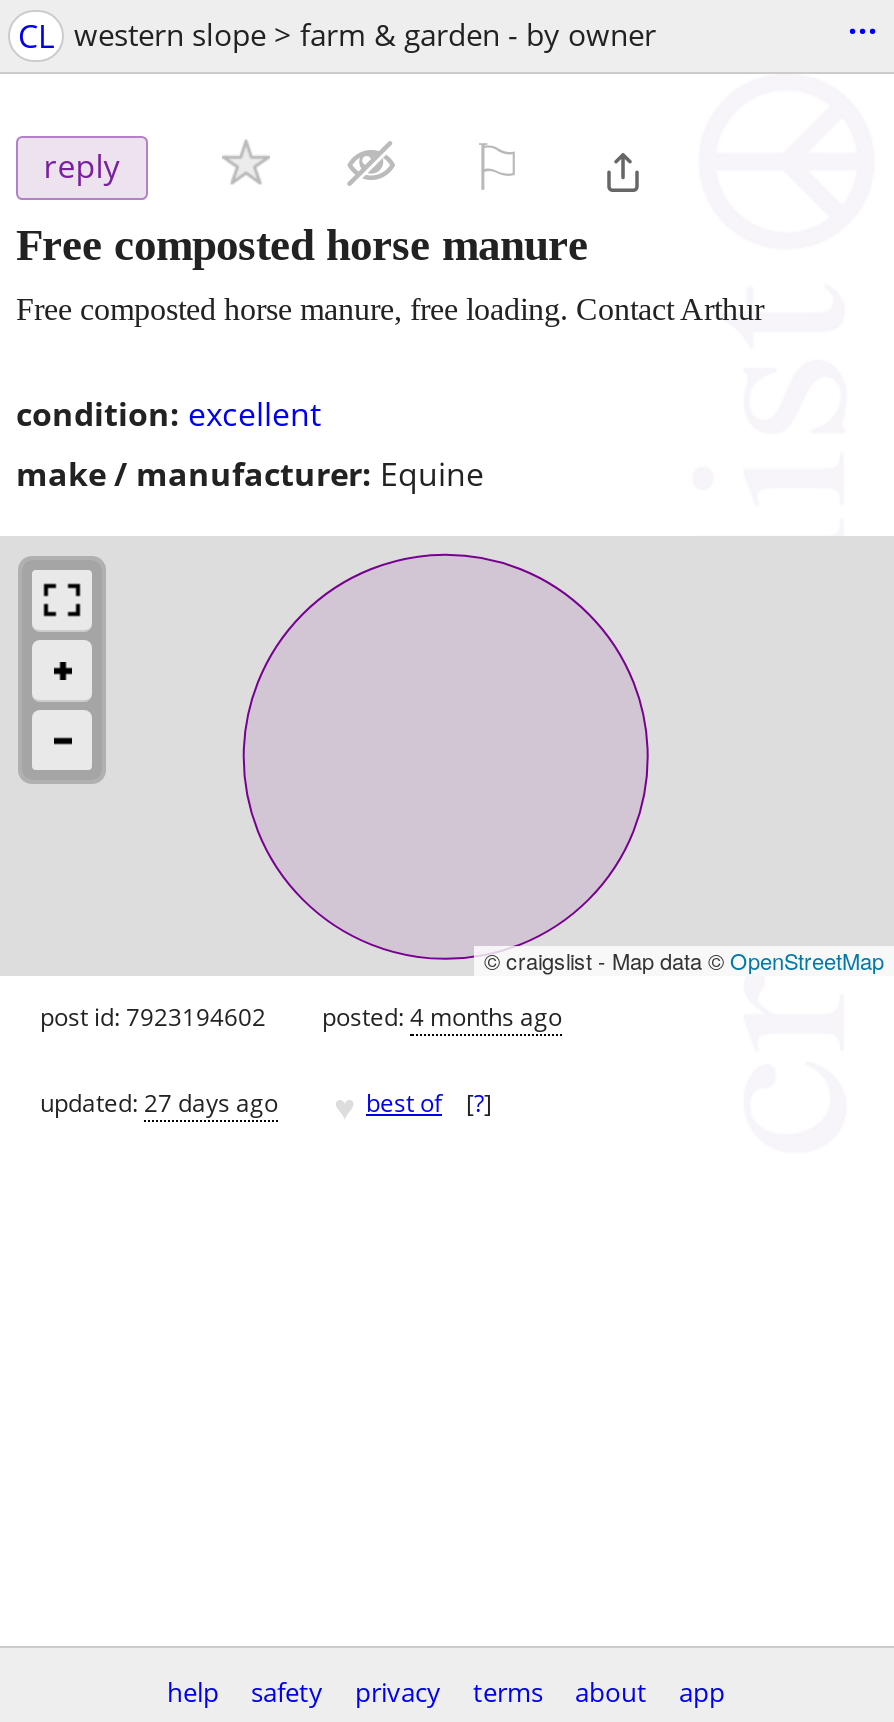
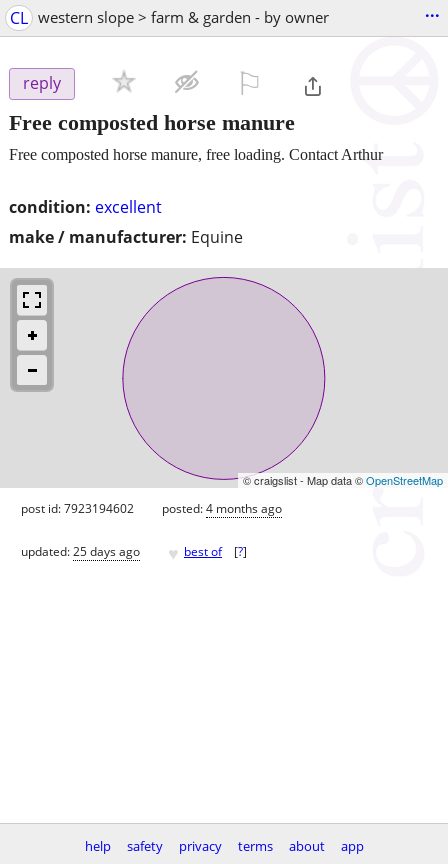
- updated: 27 days ago
+ updated: 25 days ago
